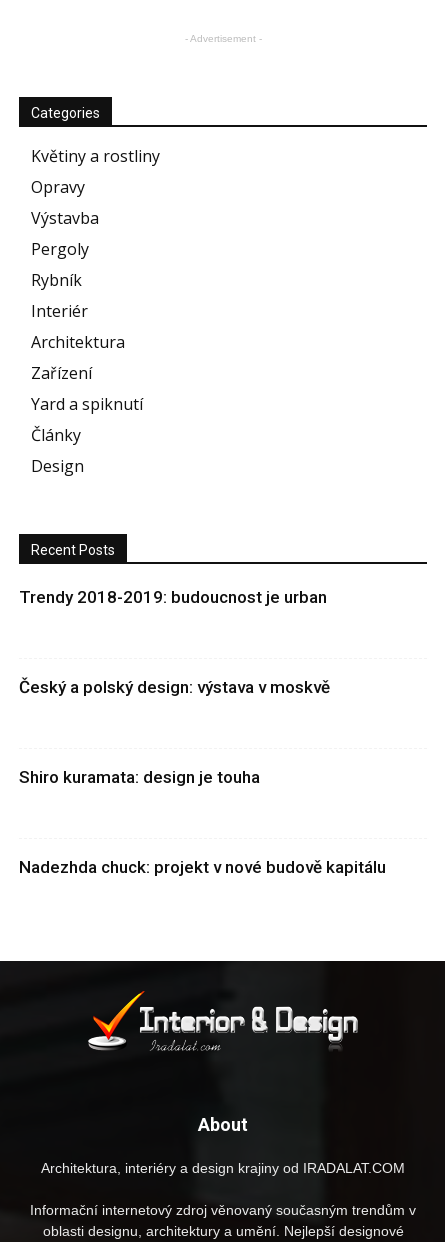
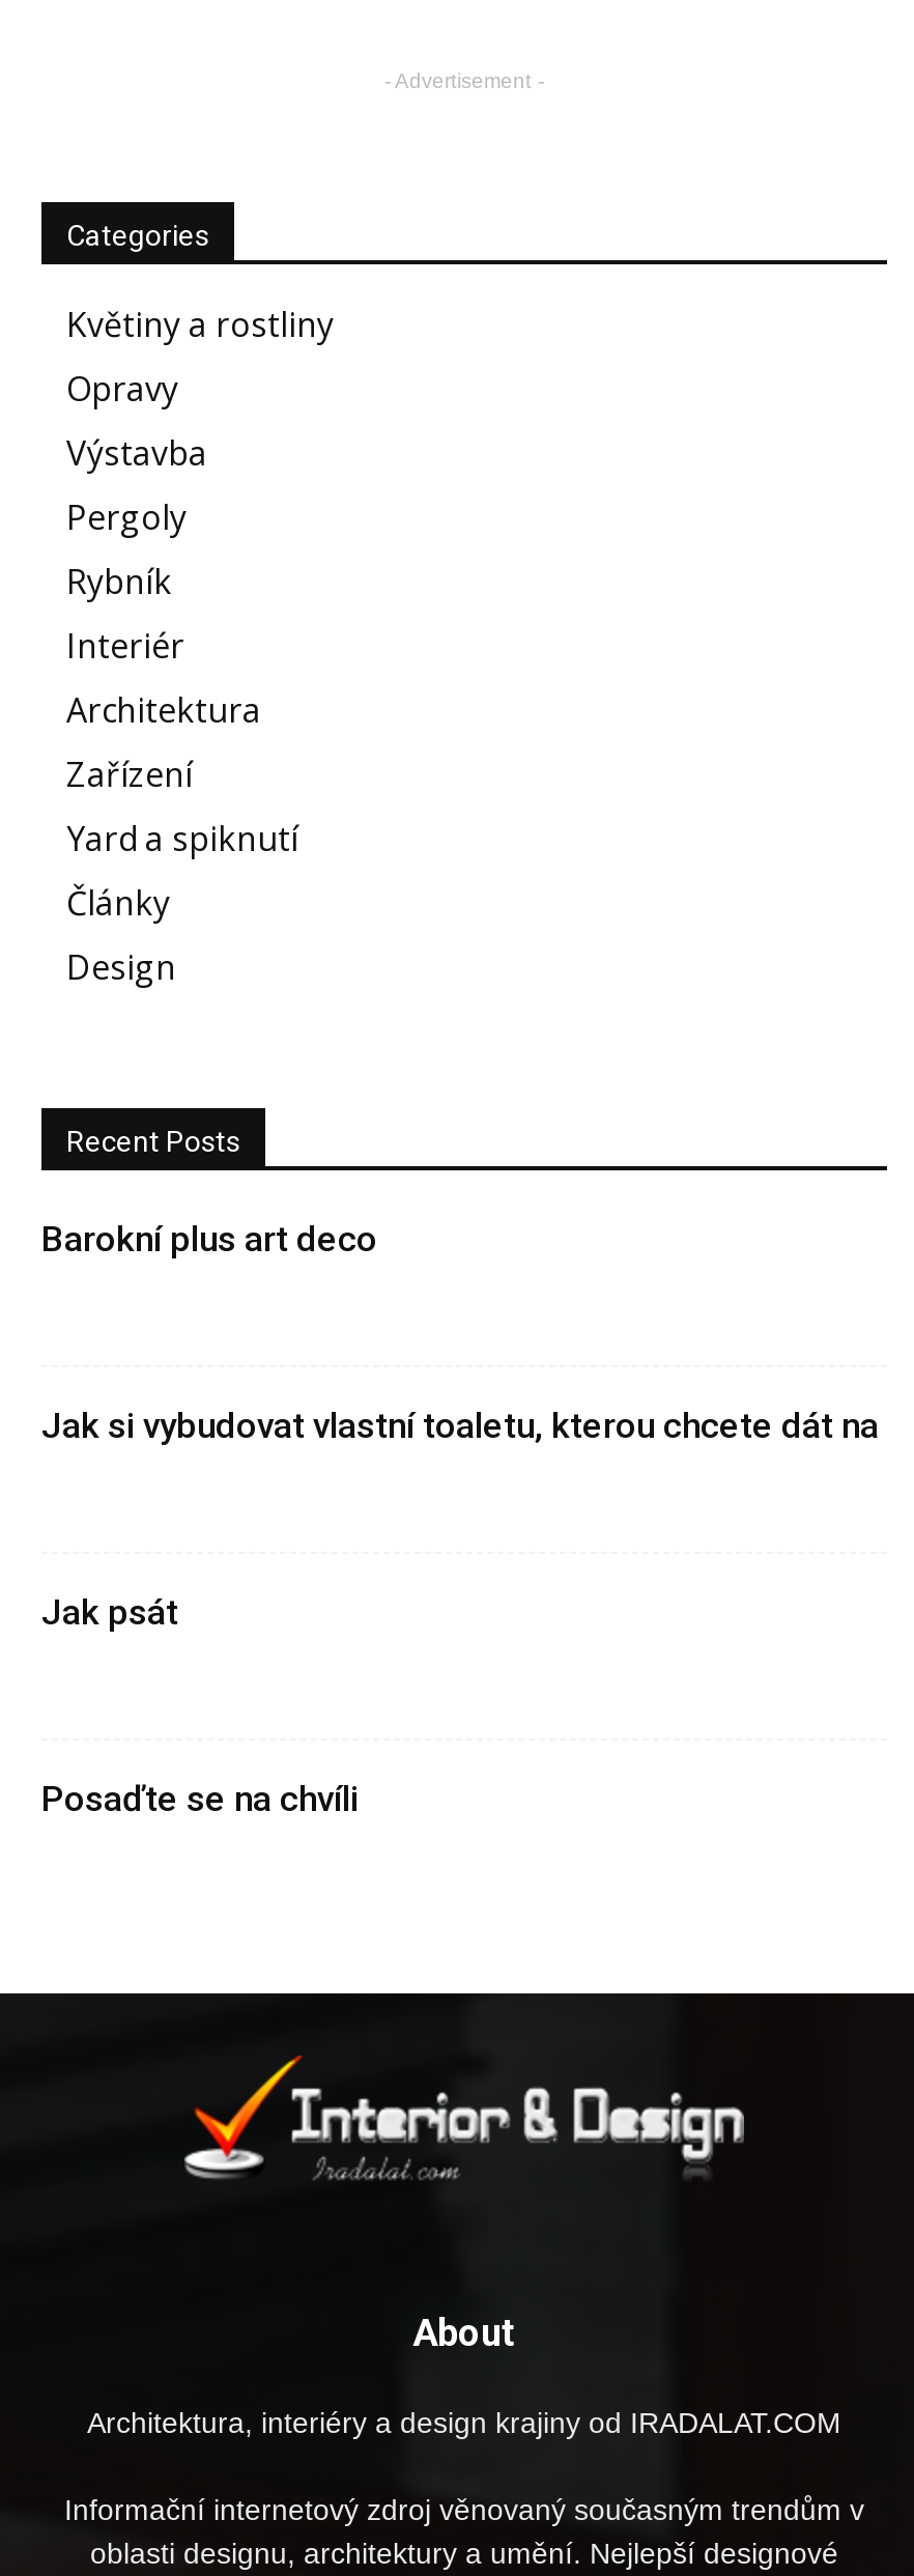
- Trendy 2018-2019: budoucnost je urban
+ Barokní plus art deco

- Český a polský design: výstava v moskvě
+ Jak si vybudovat vlastní toaletu, kterou chcete dát na

- Shiro kuramata: design je touha
+ Jak psát

- Nadezhda chuck: projekt v nové budově kapitálu
+ Posaďte se na chvíli
